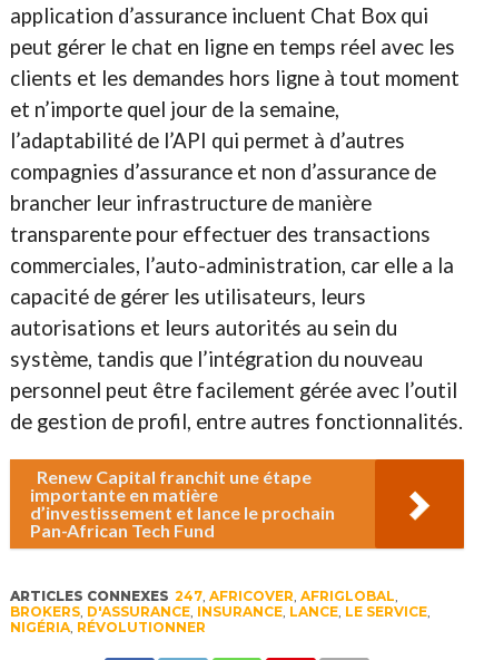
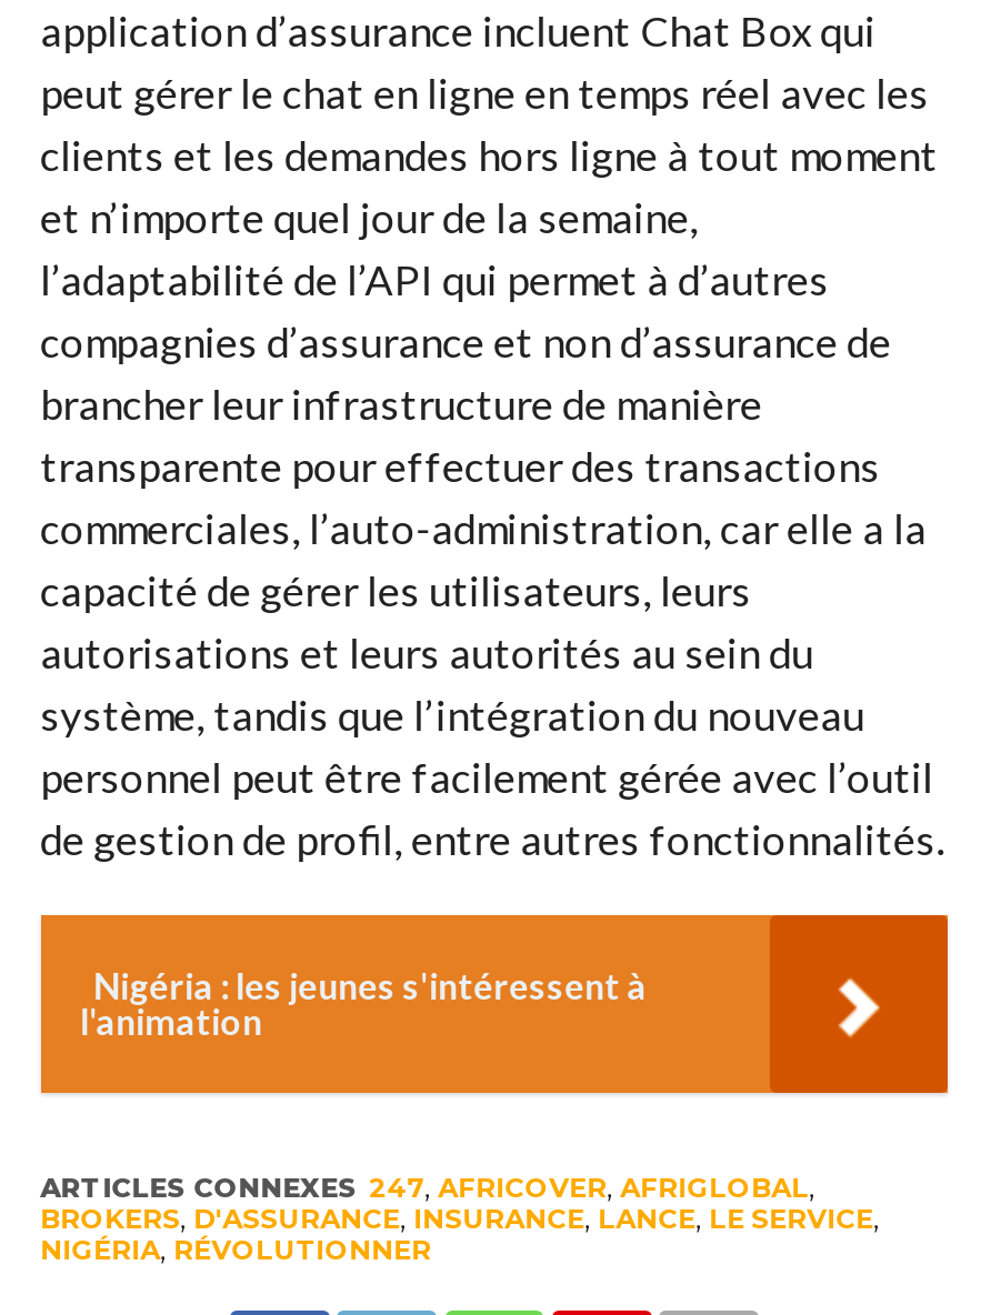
- Renew Capital franchit une étape
- importante en matière
- d’investissement et lance le prochain
- Pan-African Tech Fund
+ Nigéria : les jeunes s'intéressent à
+ l'animation
